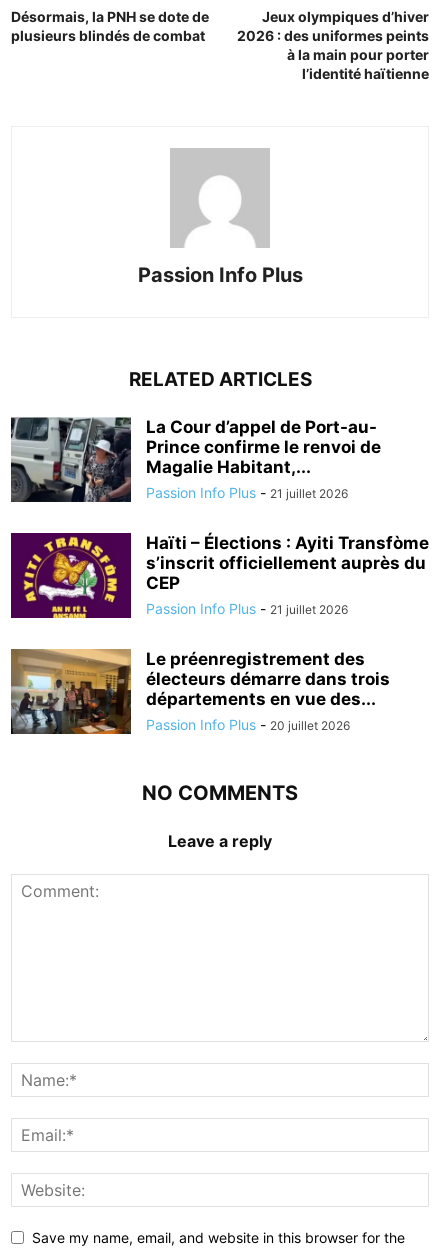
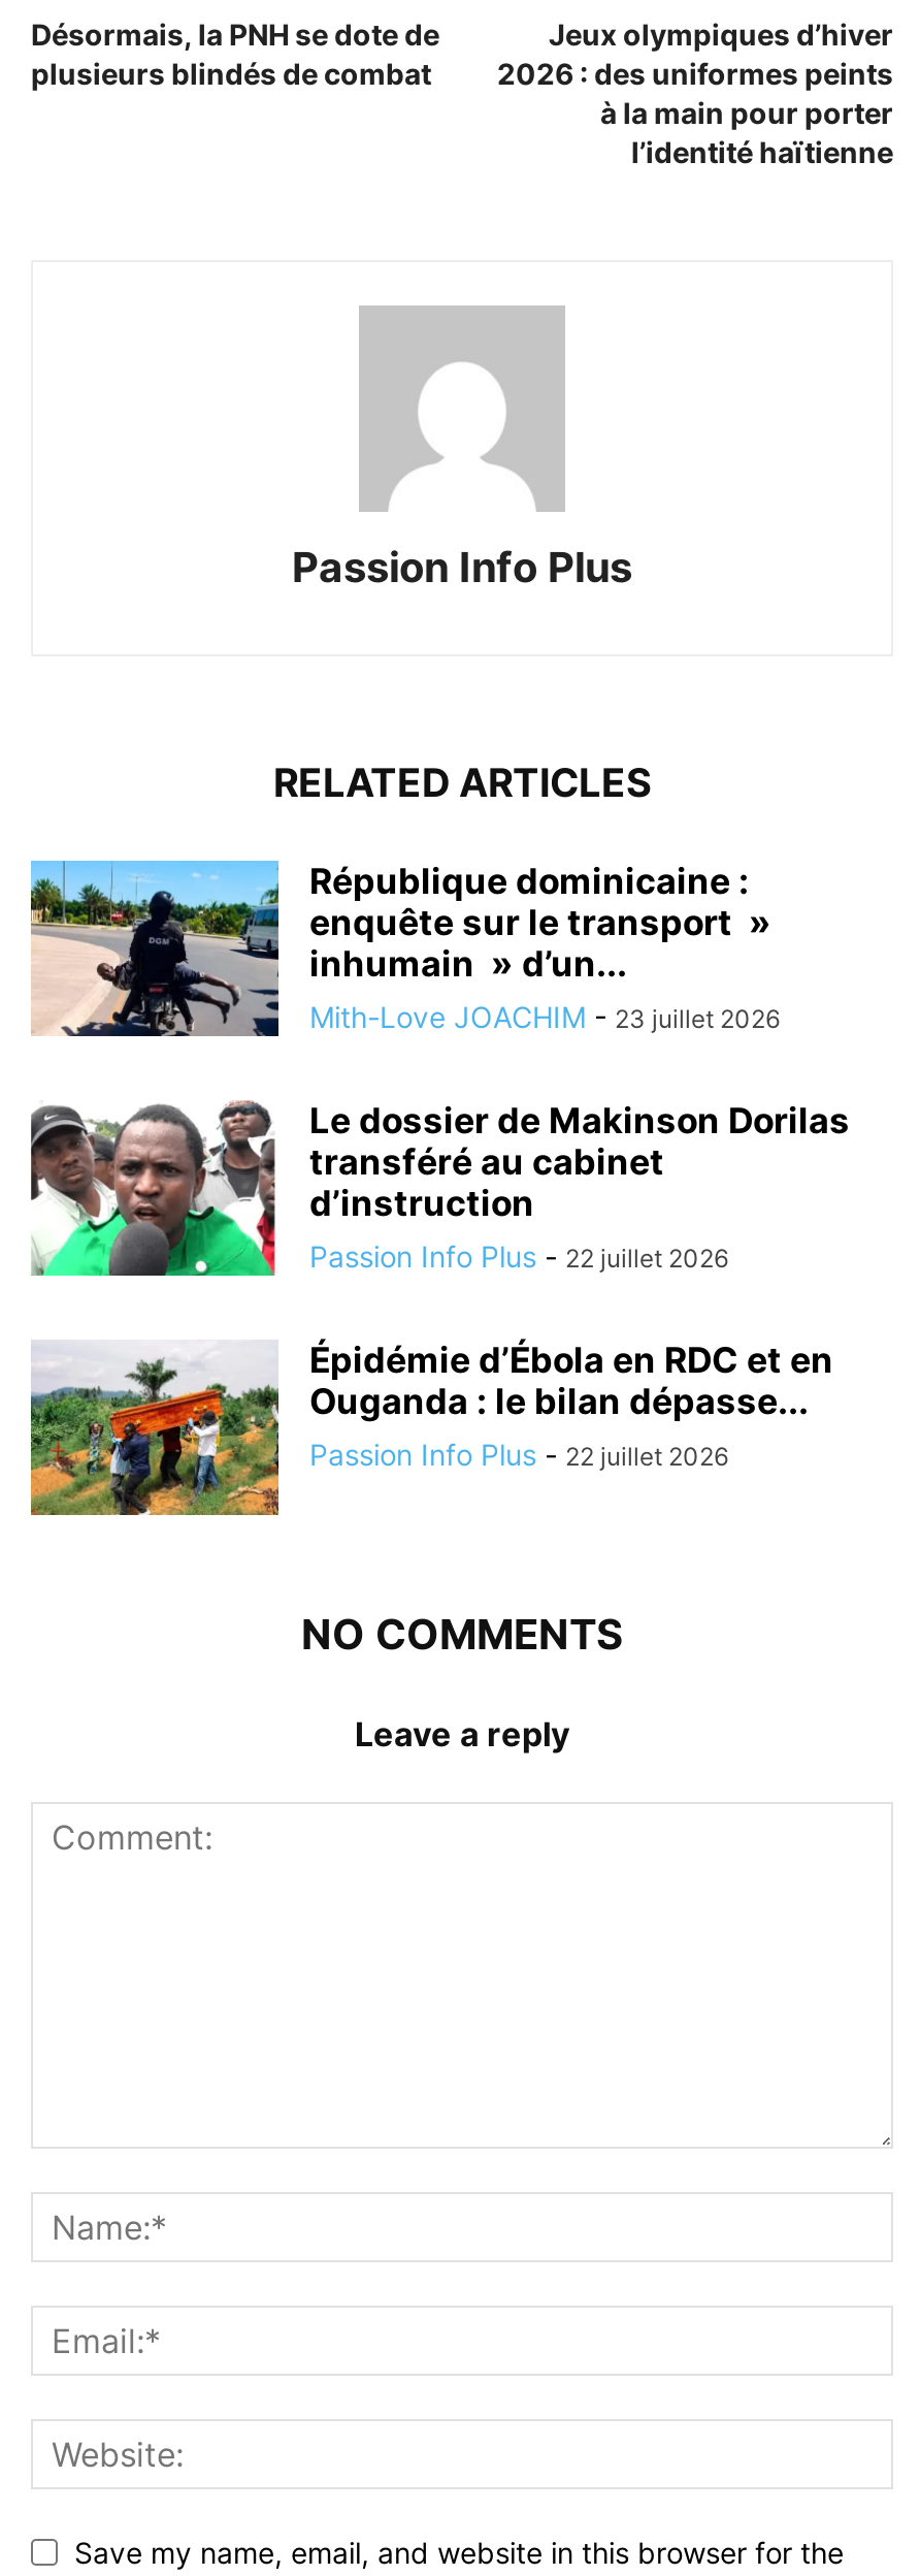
- [image]
- La Cour d’appel de Port-au-
- Prince confirme le renvoi de
- Magalie Habitant,...
- Passion Info Plus - 21 juillet 2026
+ [image]
+ République dominicaine :
+ enquête sur le transport »
+ inhumain » d’un...
+ Mith-Love JOACHIM - 23 juillet 2026

- [image]
- Haïti – Élections : Ayiti Transfòme
- s’inscrit officiellement auprès du
- CEP
- Passion Info Plus - 21 juillet 2026
+ [image]
+ Le dossier de Makinson Dorilas
+ transféré au cabinet
+ d’instruction
+ Passion Info Plus - 22 juillet 2026

- [image]
- Le préenregistrement des
- électeurs démarre dans trois
- départements en vue des...
- Passion Info Plus - 20 juillet 2026
+ [image]
+ Épidémie d’Ébola en RDC et en
+ Ouganda : le bilan dépasse...
+ Passion Info Plus - 22 juillet 2026
